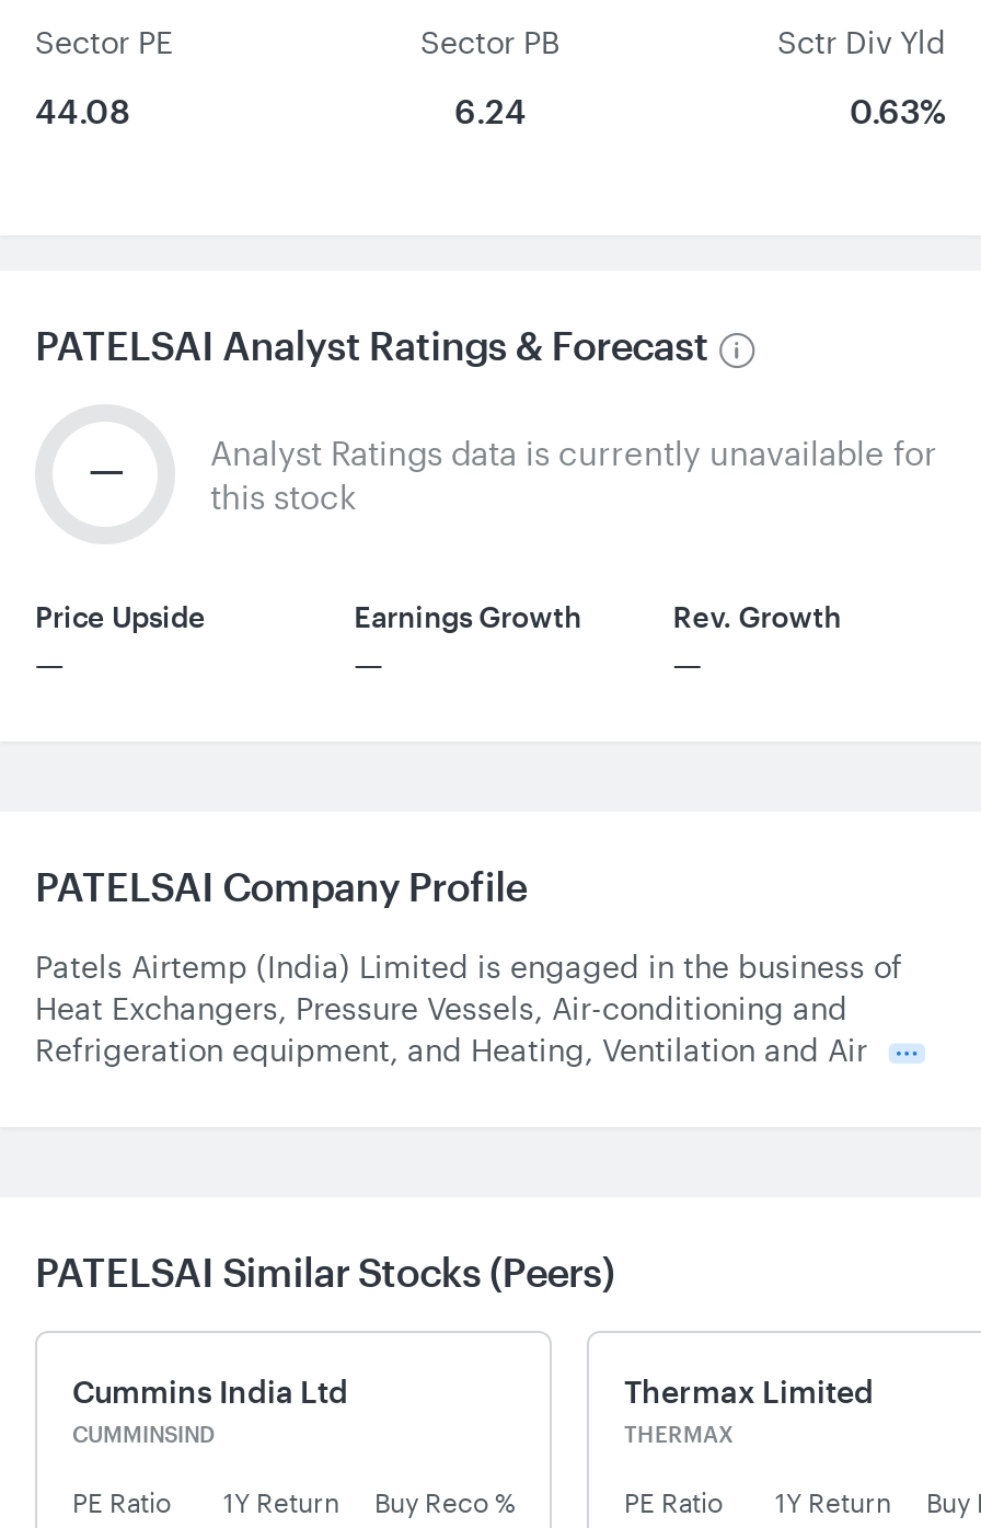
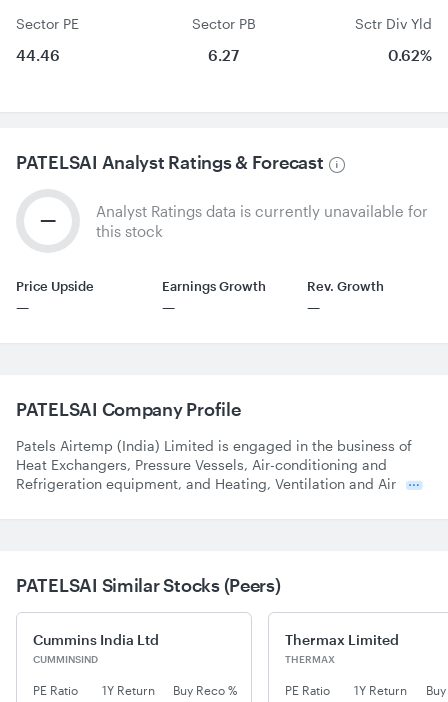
- 44.08
+ 44.46

- 6.24
+ 6.27

- 0.63%
+ 0.62%
